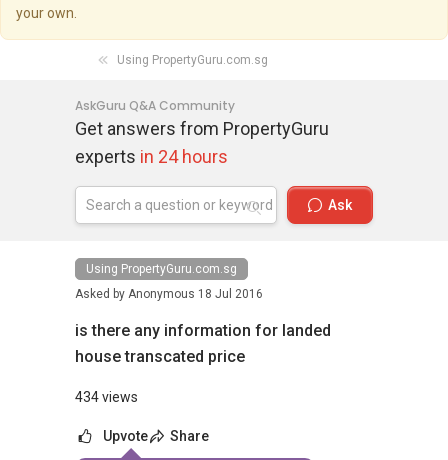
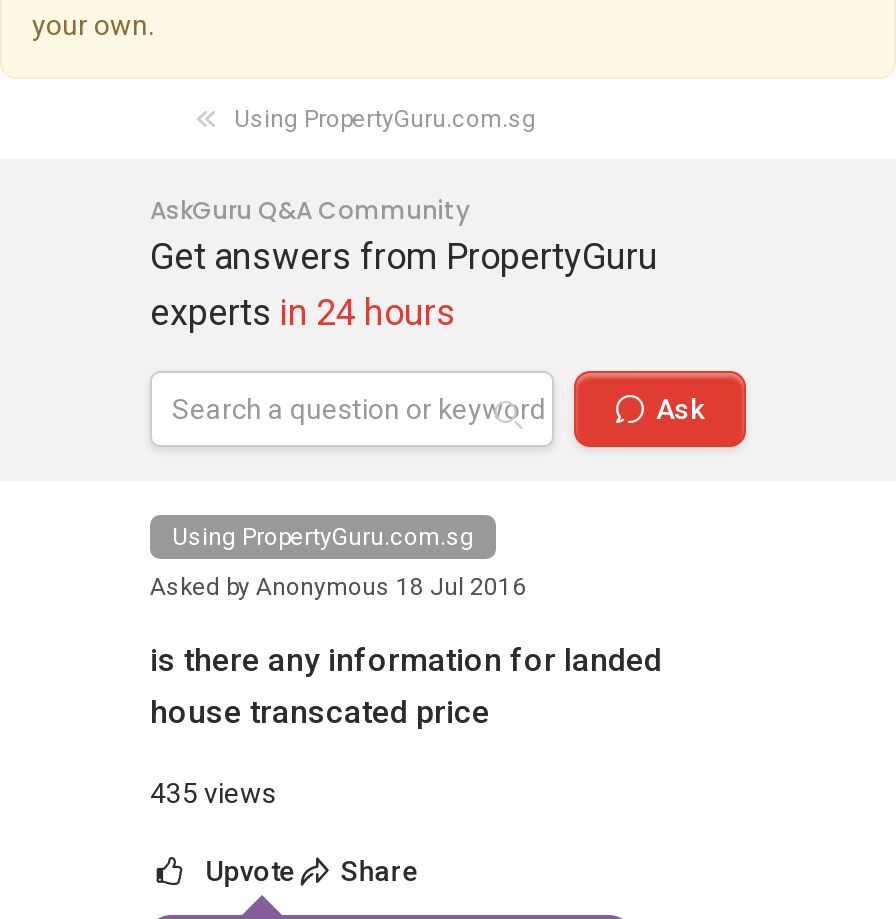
- 434 views
+ 435 views
